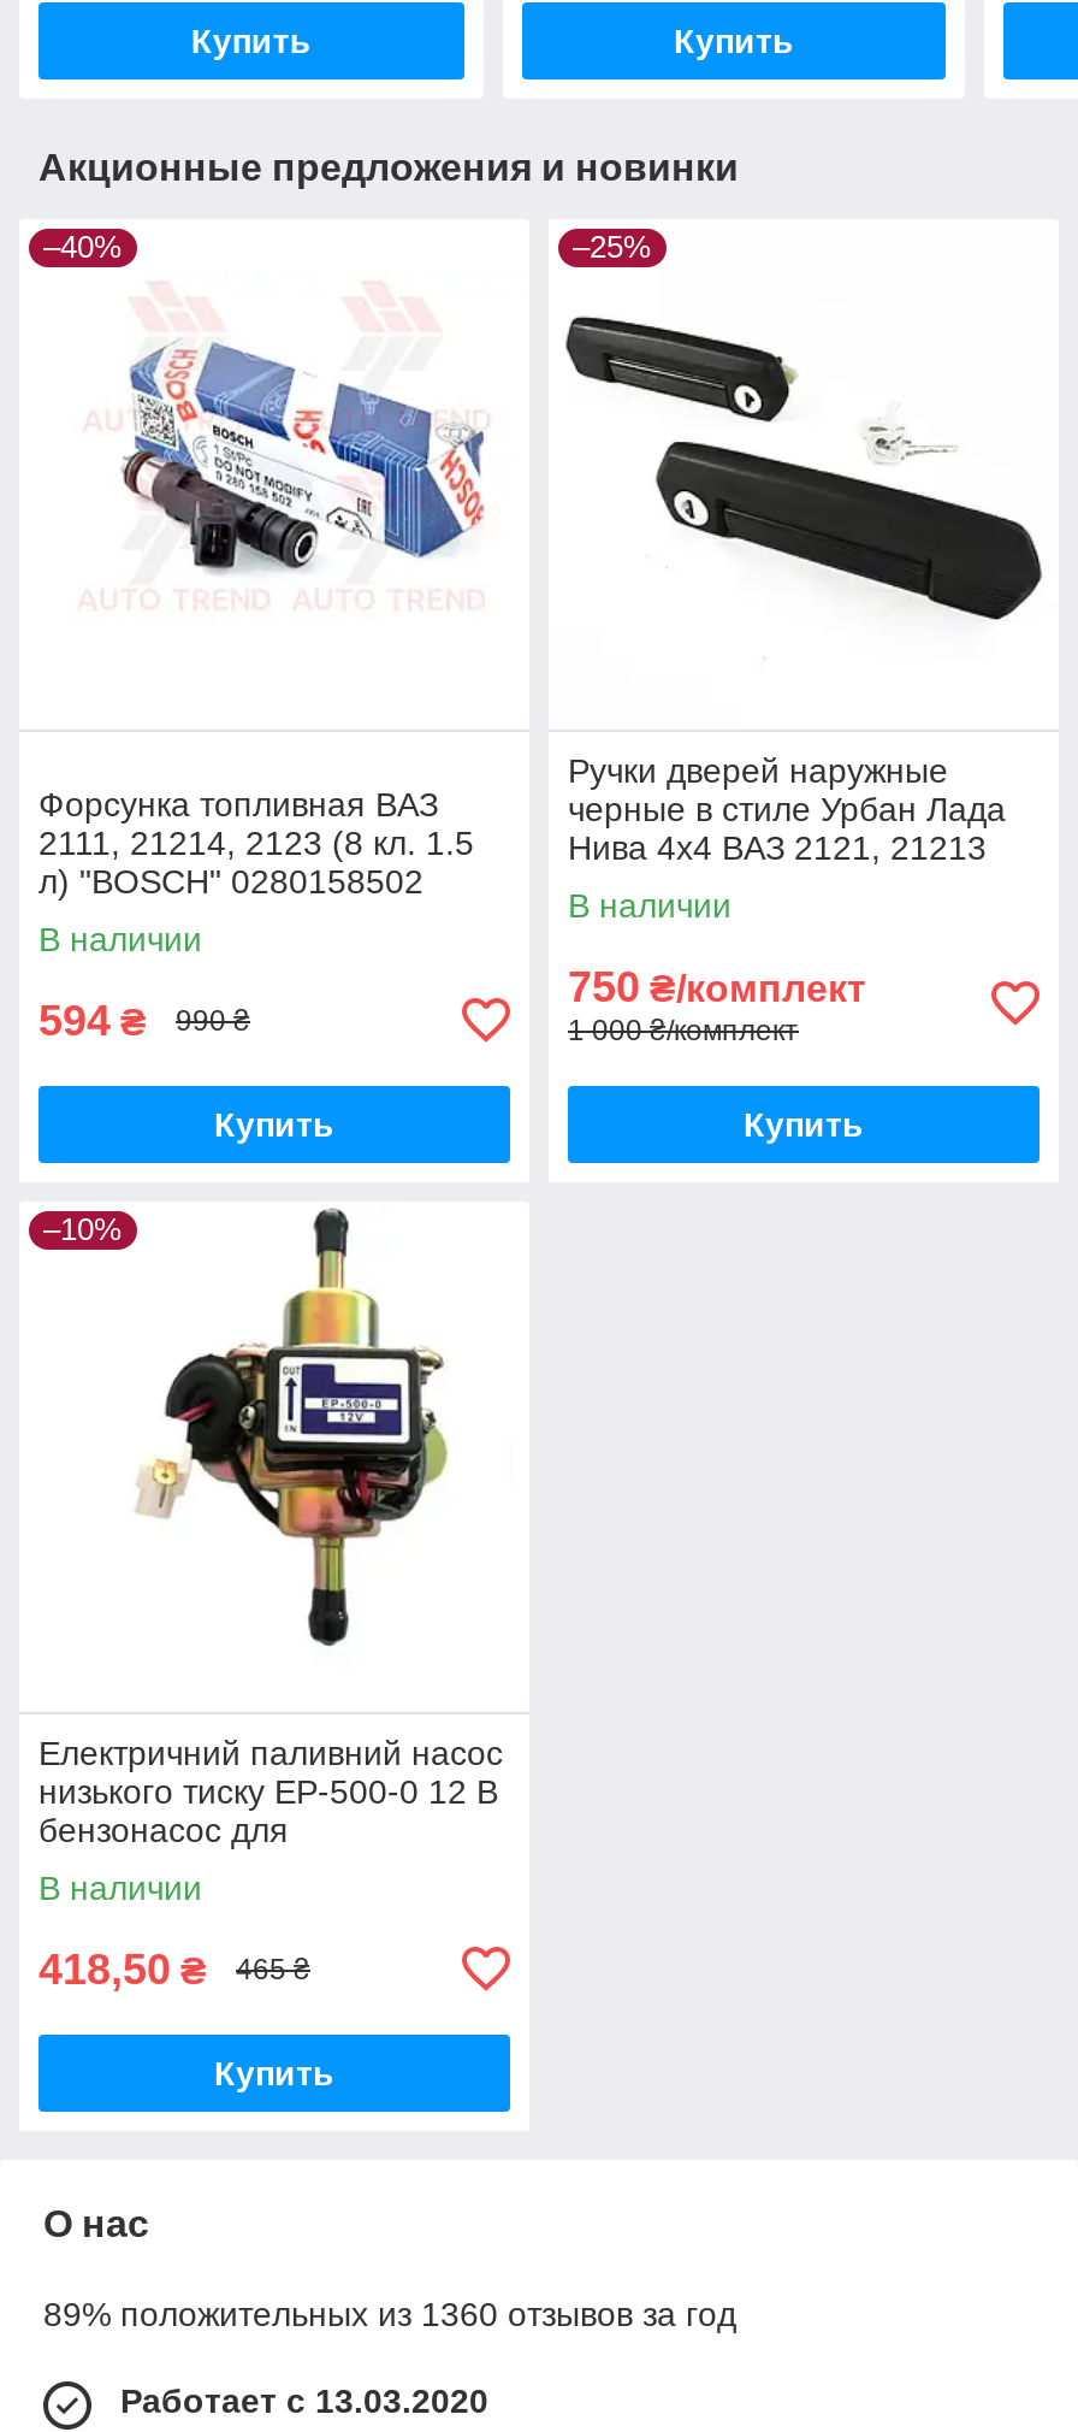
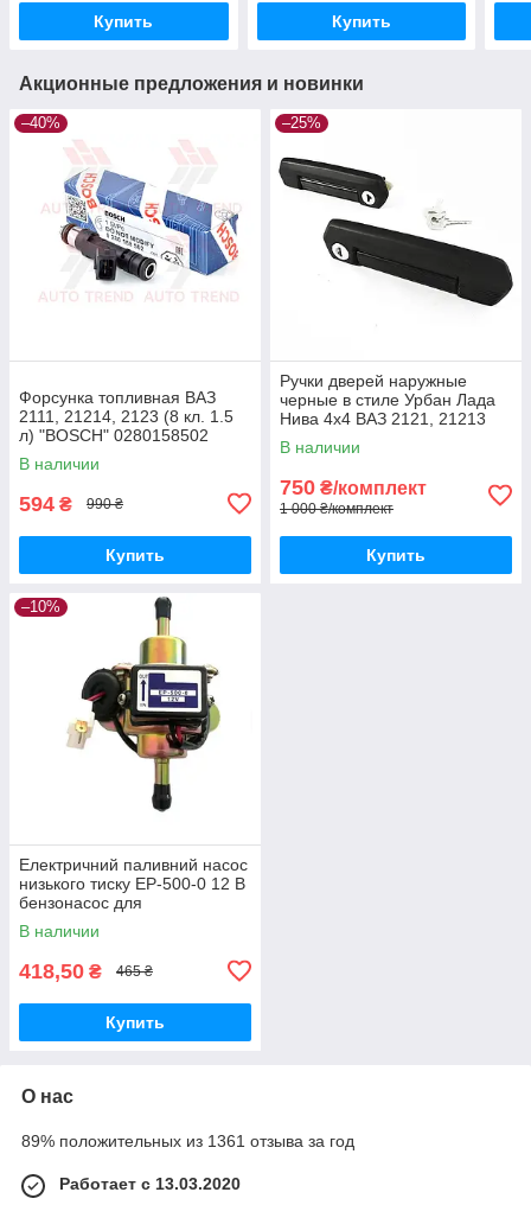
- 89% положительных из 1360 отзывов за год
+ 89% положительных из 1361 отзыва за год
